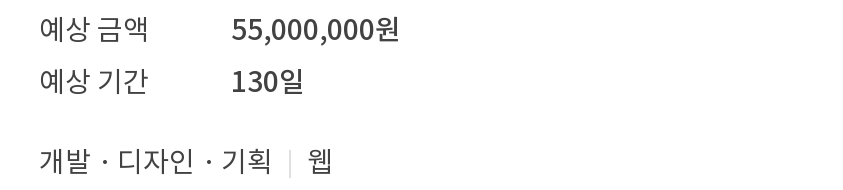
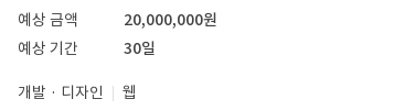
- 55,000,000원
+ 20,000,000원

- 130일
+ 30일

- 개발 · 디자인 · 기획
+ 개발 · 디자인
